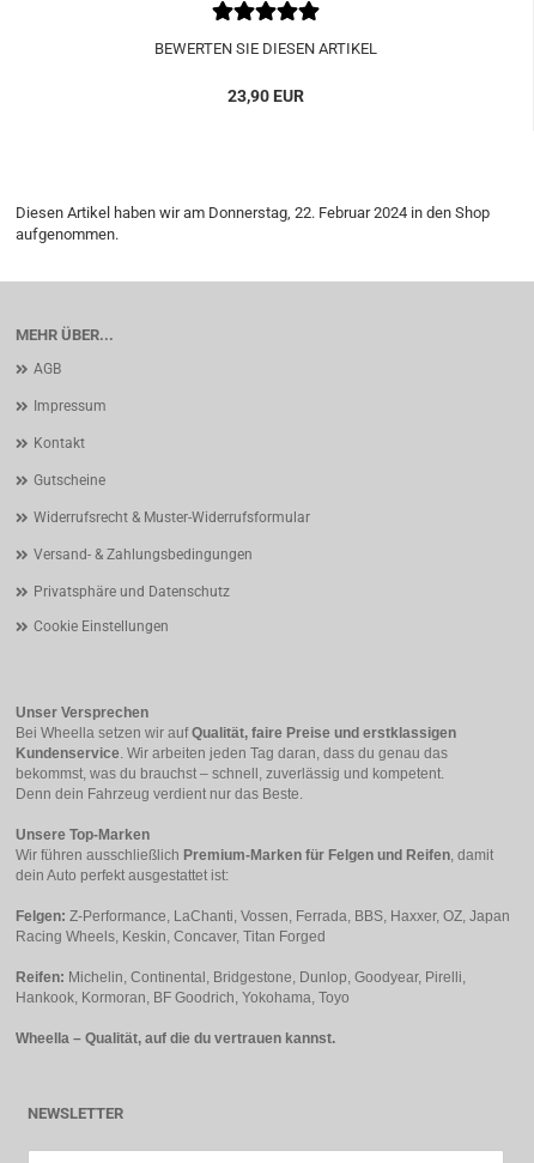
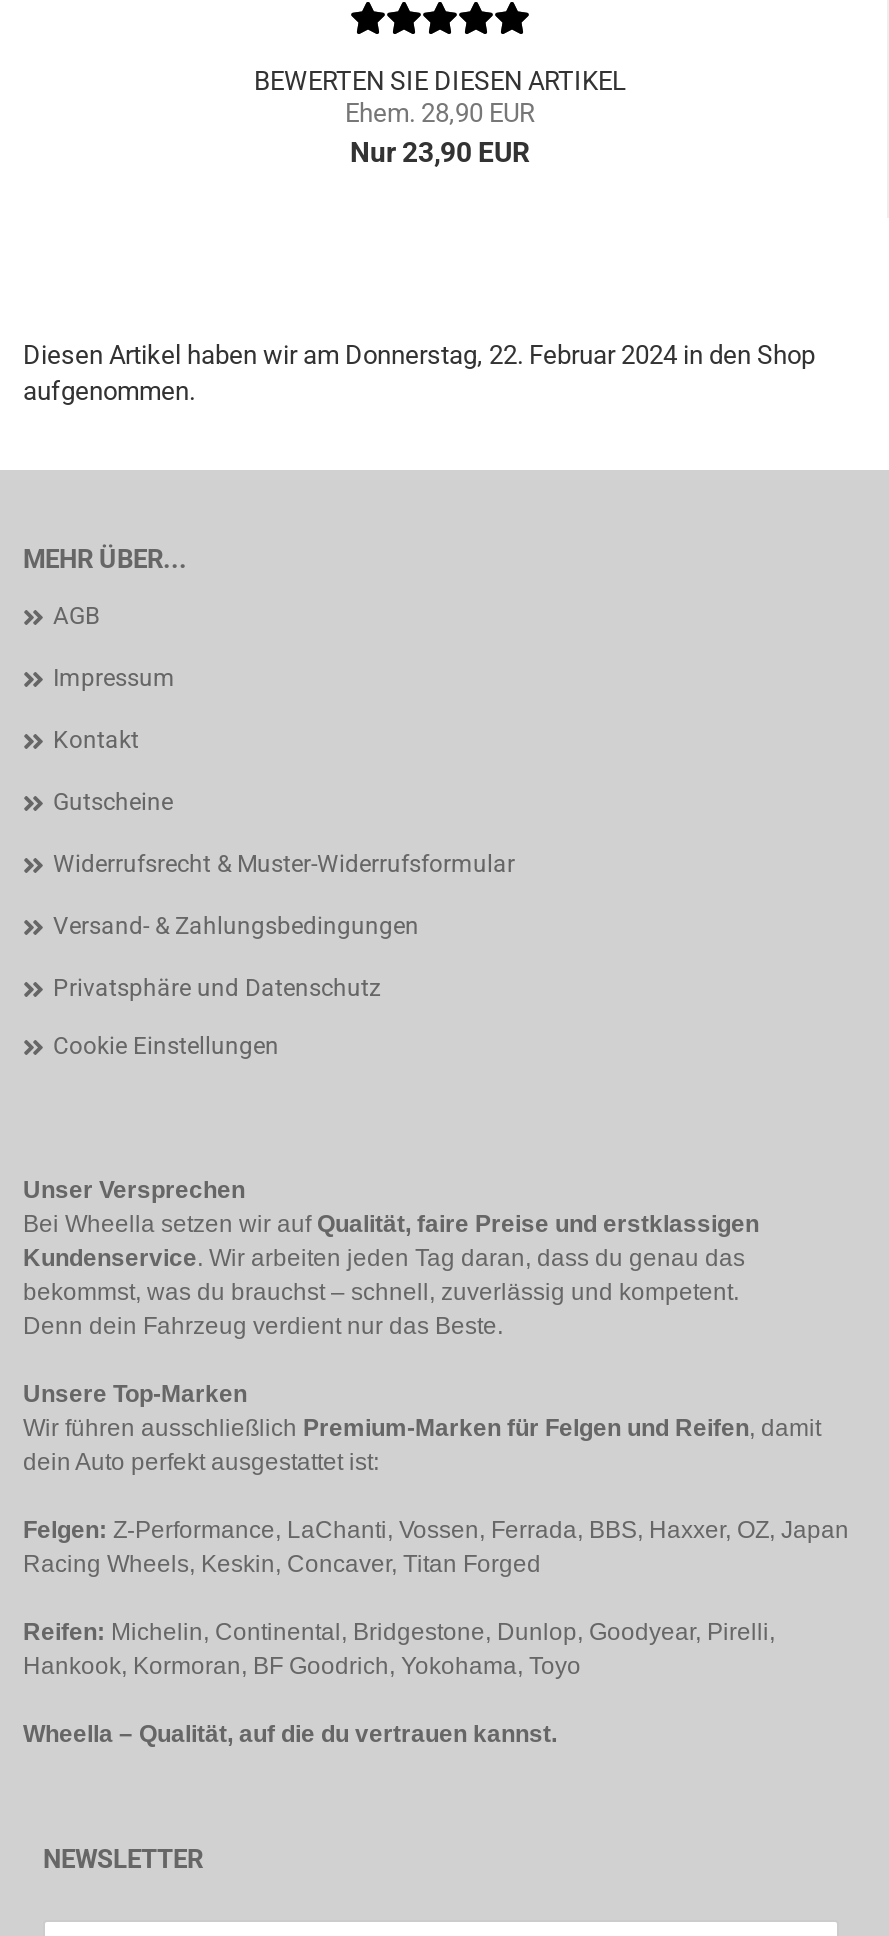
- 23,90 EUR
+ Ehem. 28,90 EUR
+ Nur 23,90 EUR
